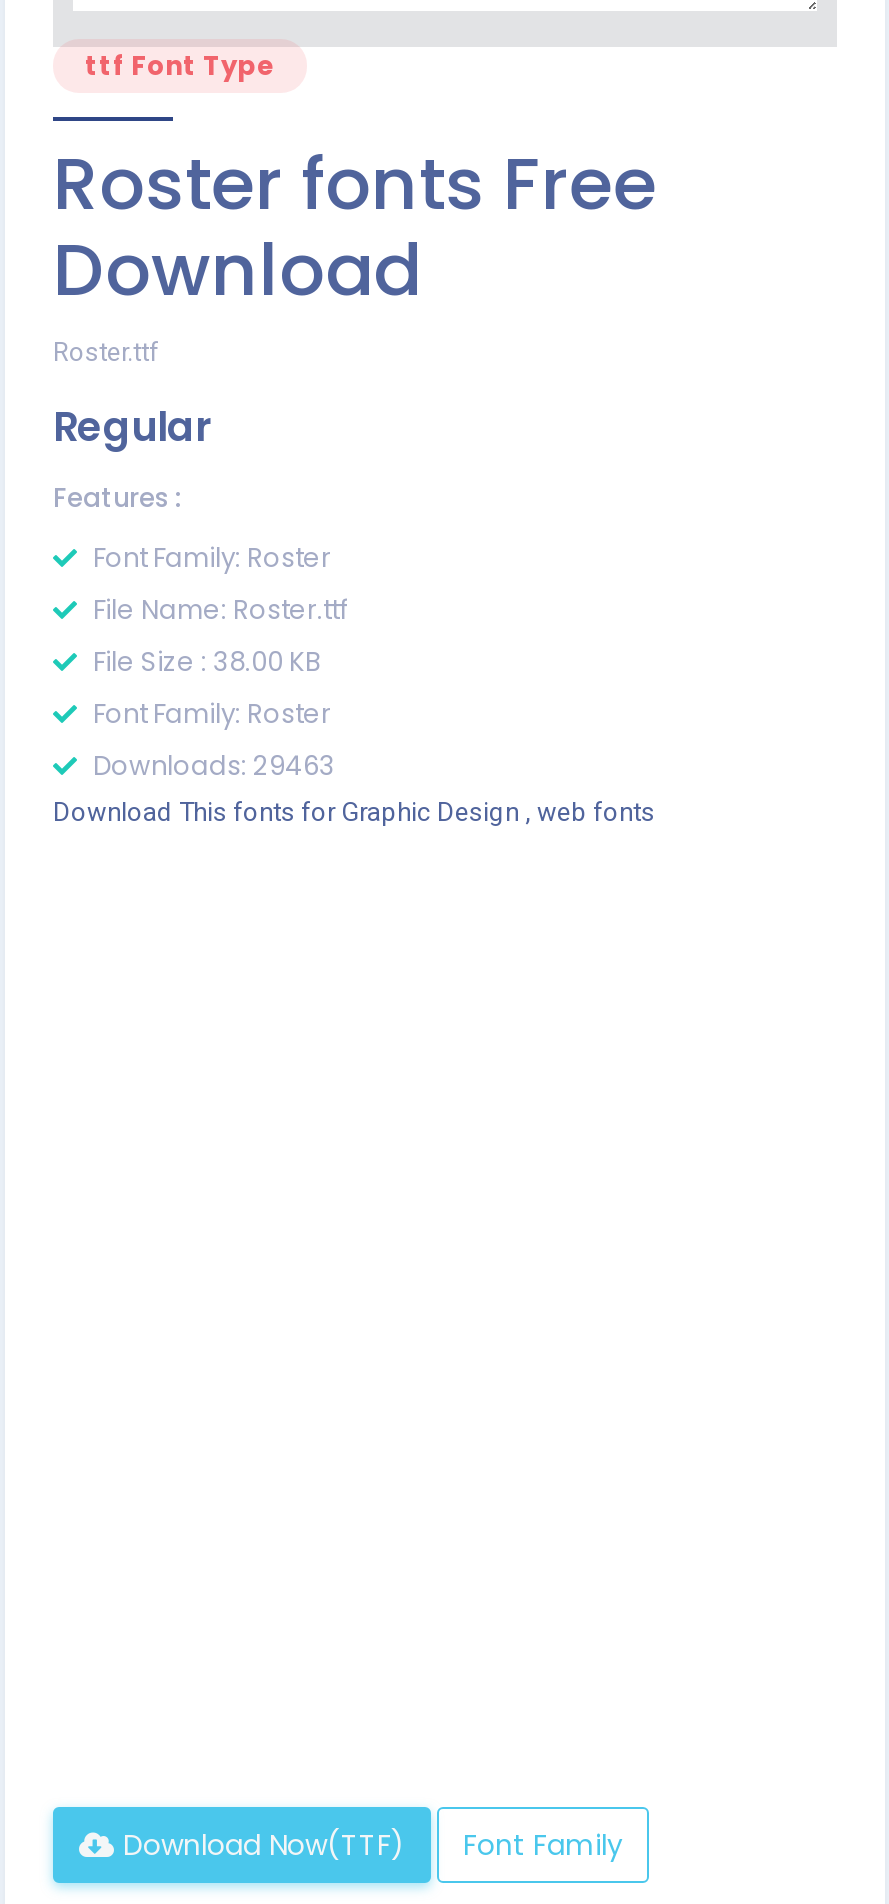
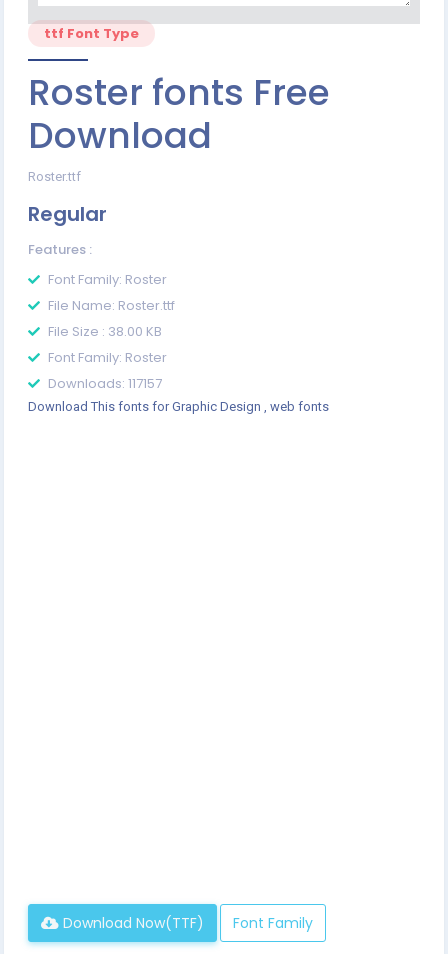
- Downloads: 29463
+ Downloads: 117157
